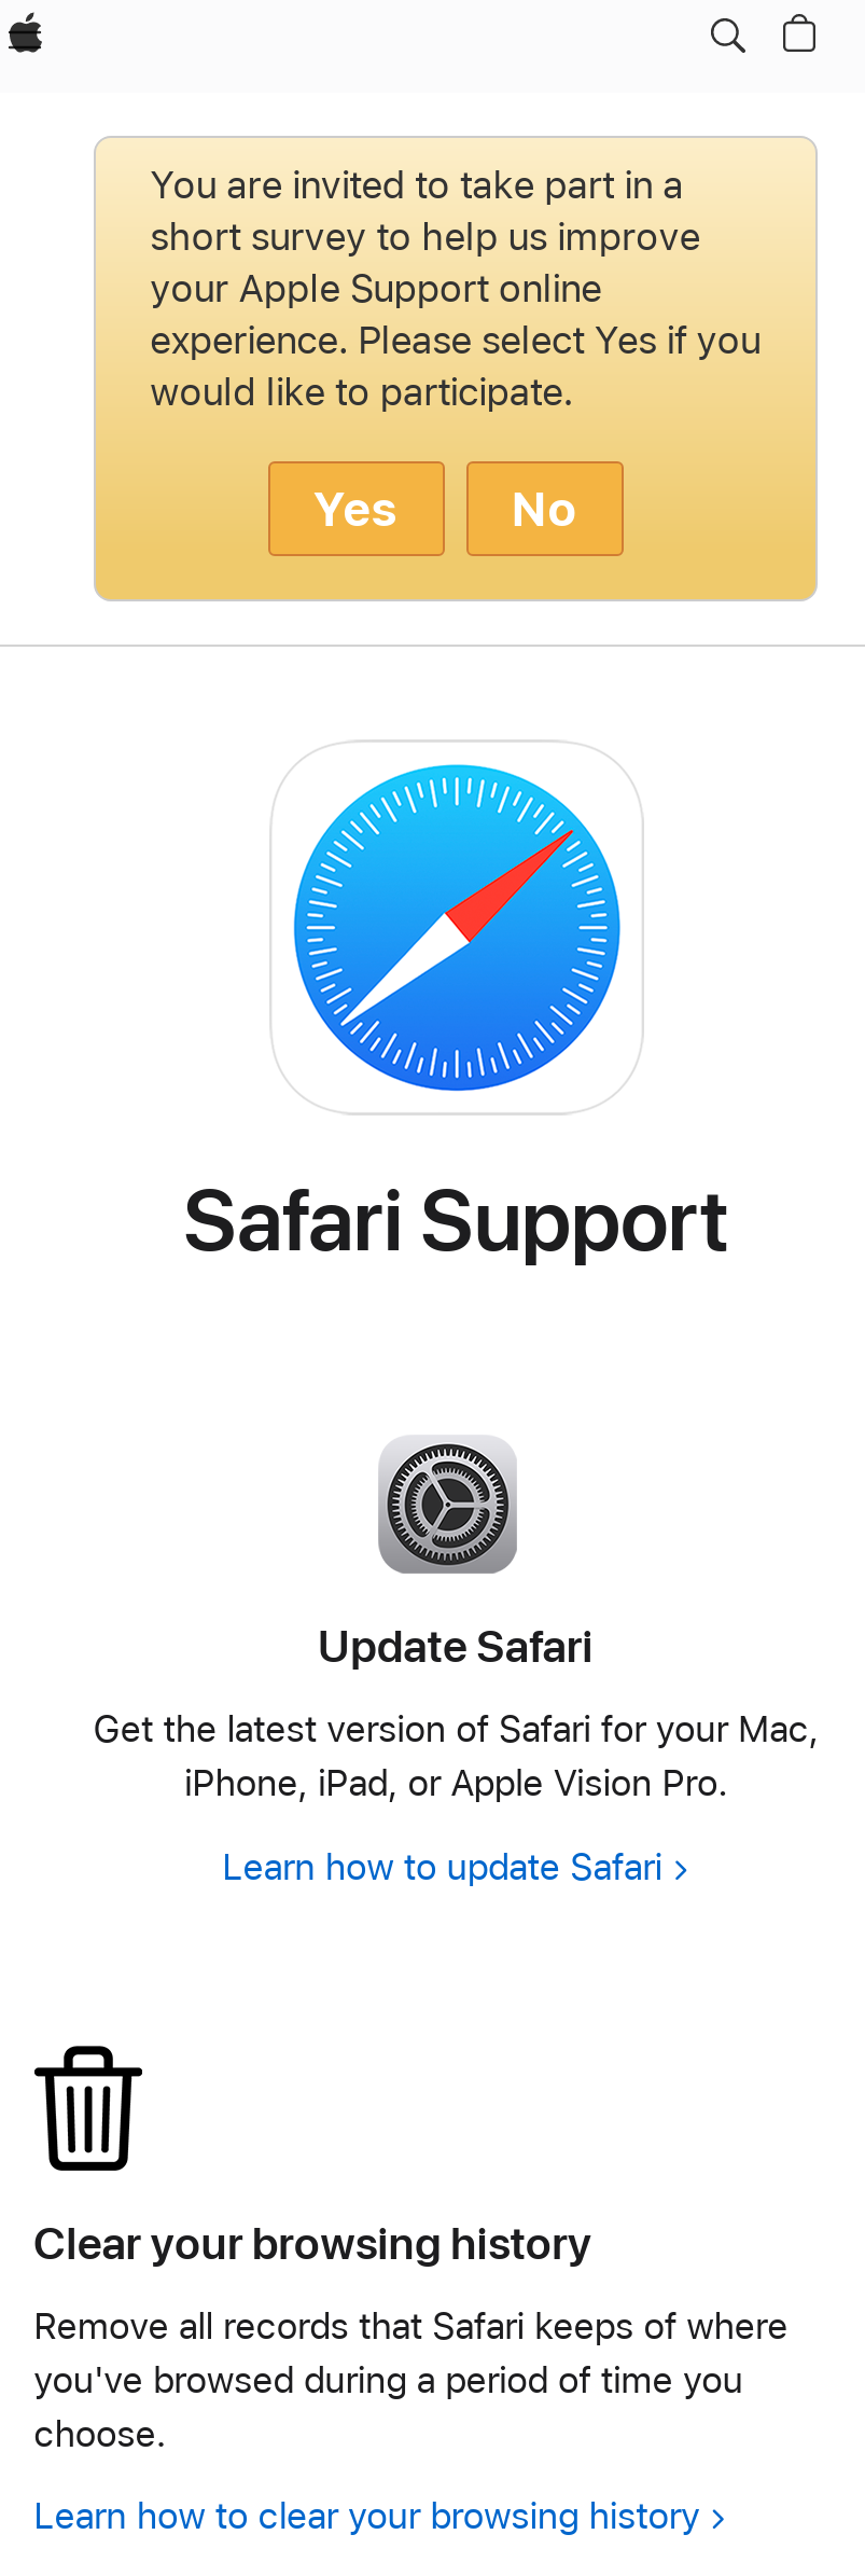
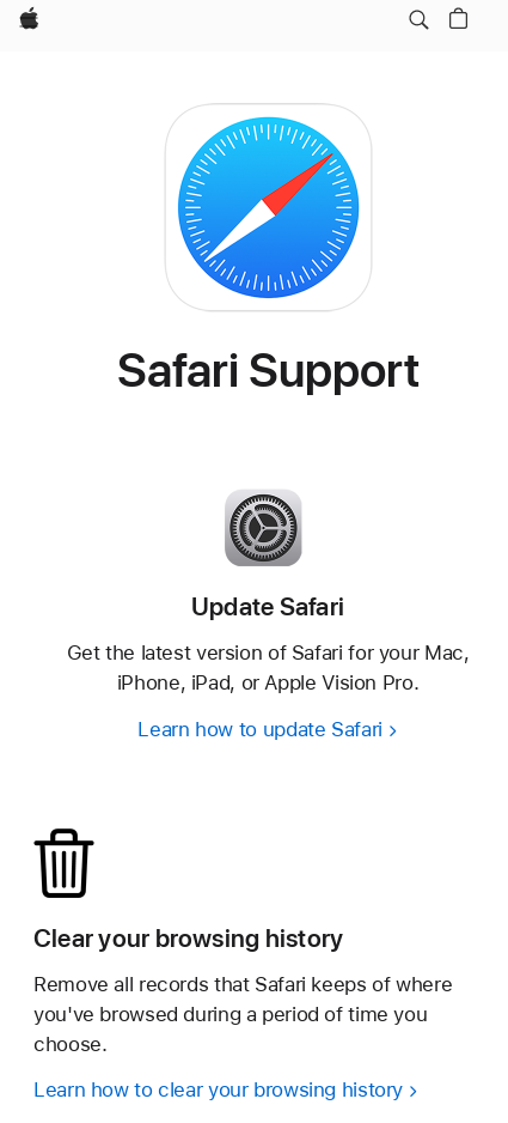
- [image]
- You are invited to take part in a
- short survey to help us improve
- your Apple Support online
- experience. Please select Yes if you
- would like to participate.
- Yes
- No
